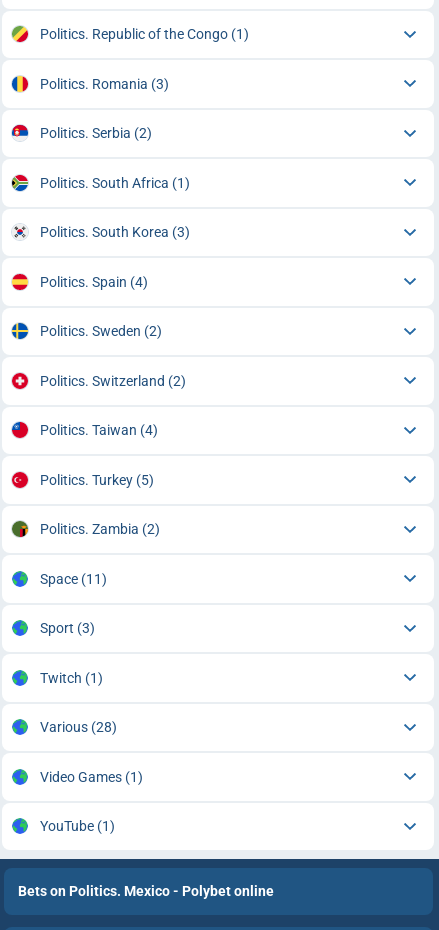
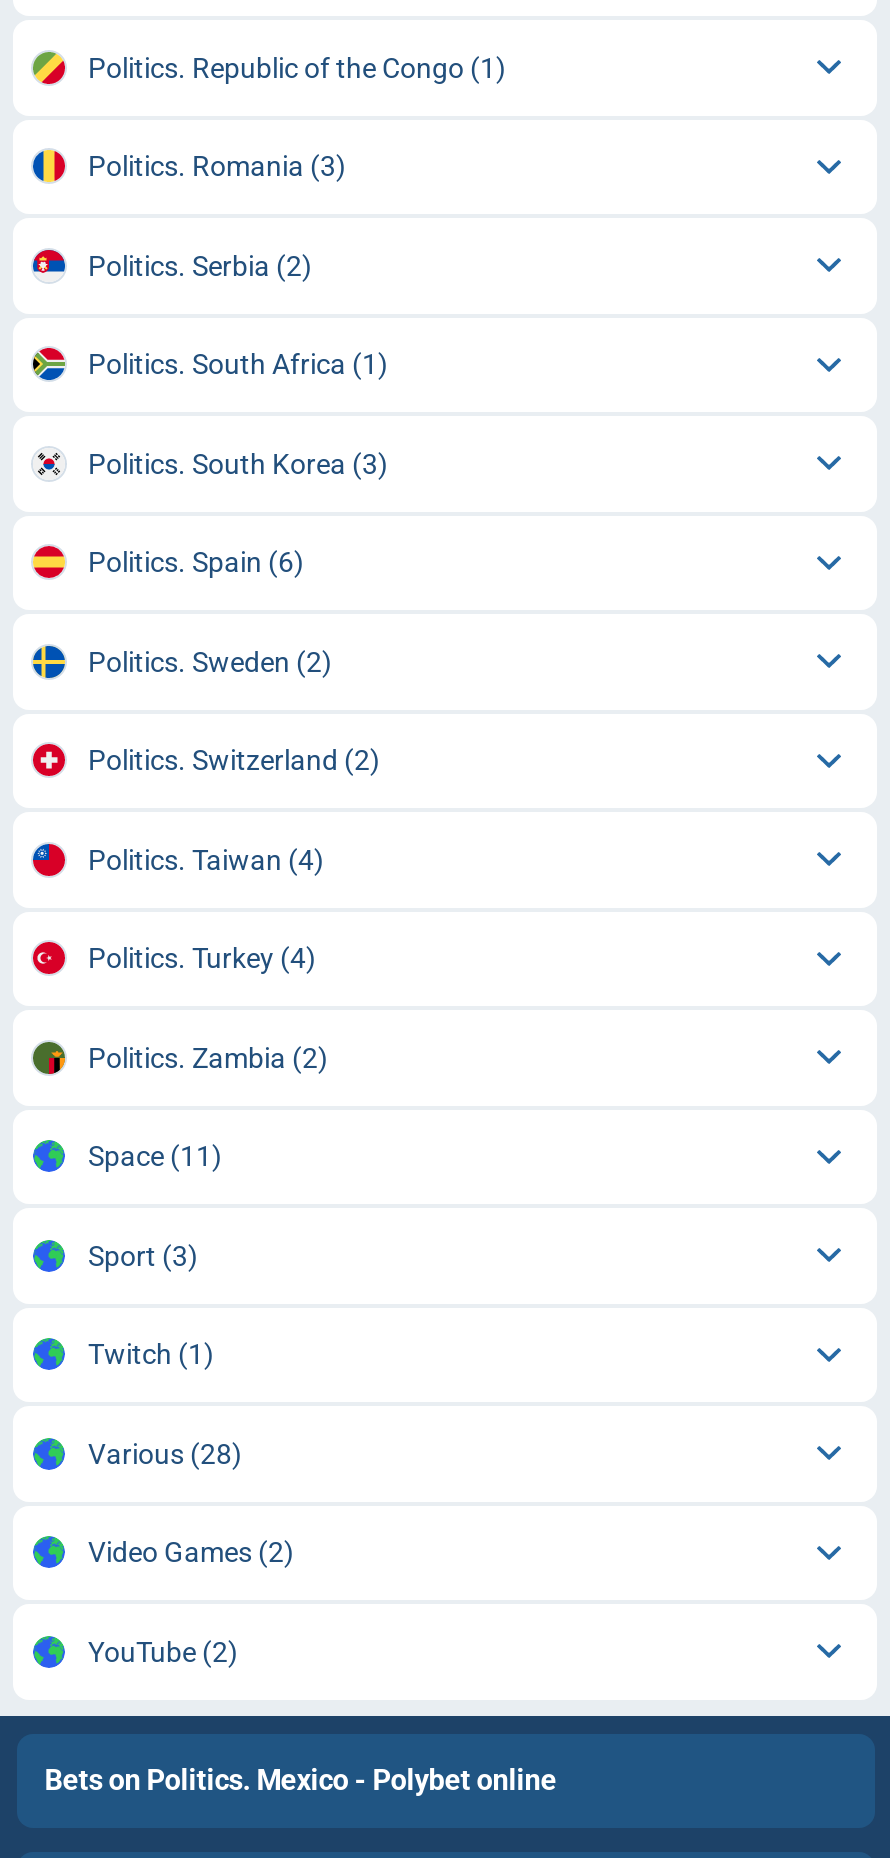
- Politics. Spain (4)
+ Politics. Spain (6)

- Politics. Turkey (5)
+ Politics. Turkey (4)

- Video Games (1)
+ Video Games (2)

- YouTube (1)
+ YouTube (2)
